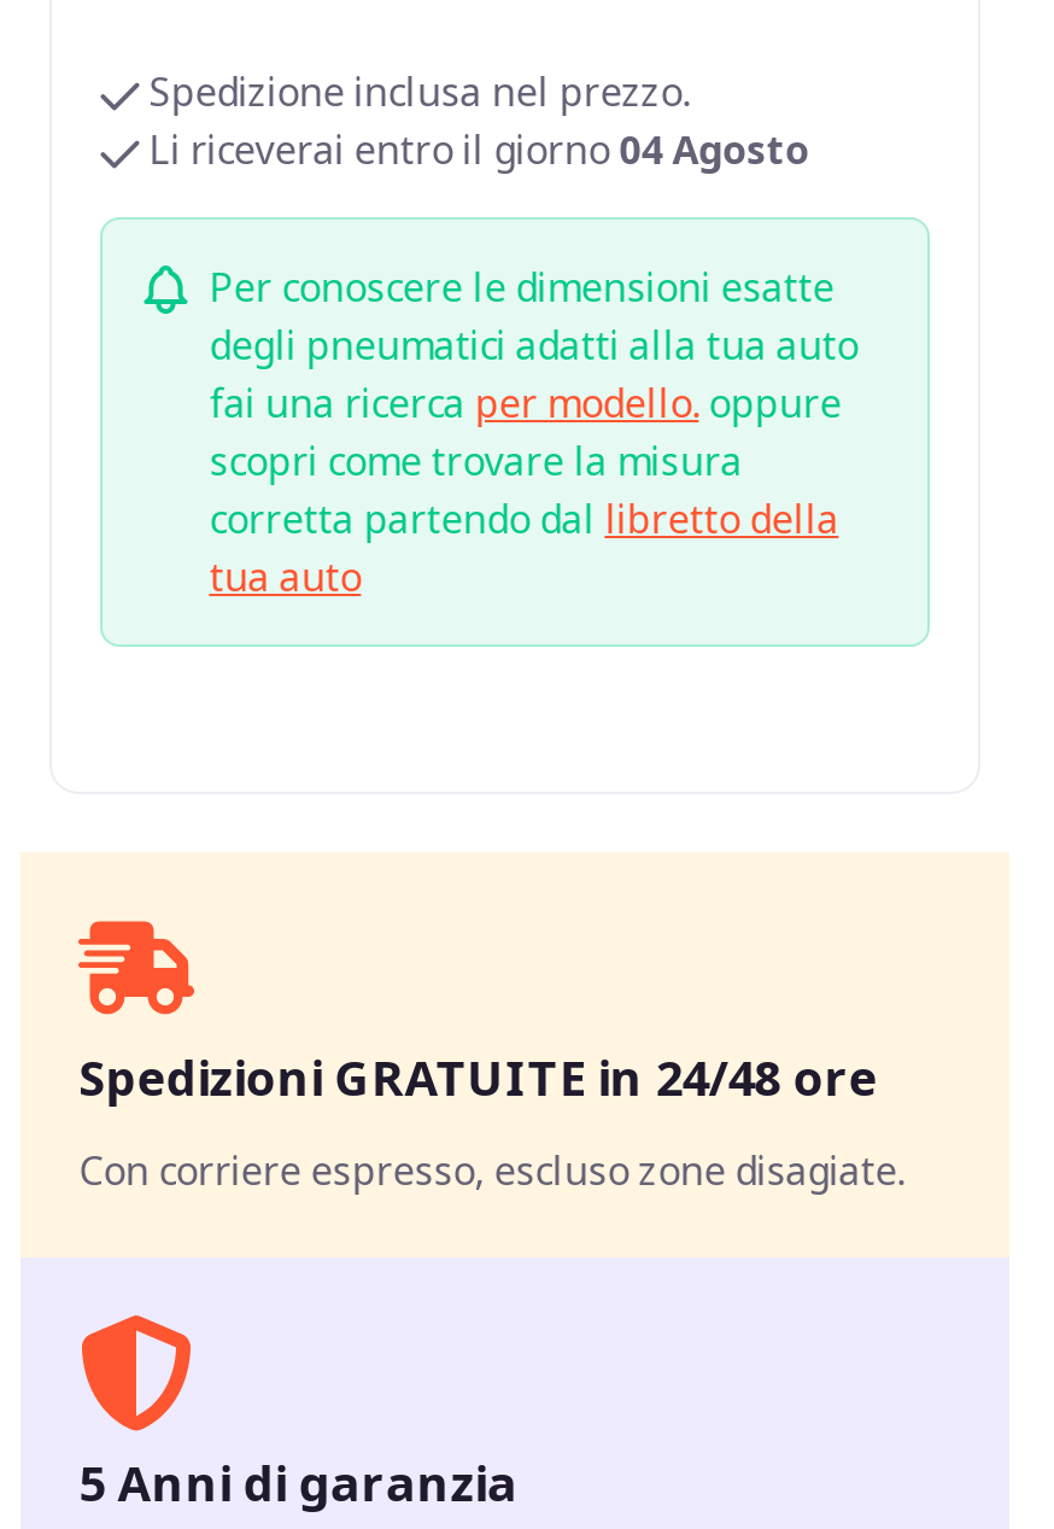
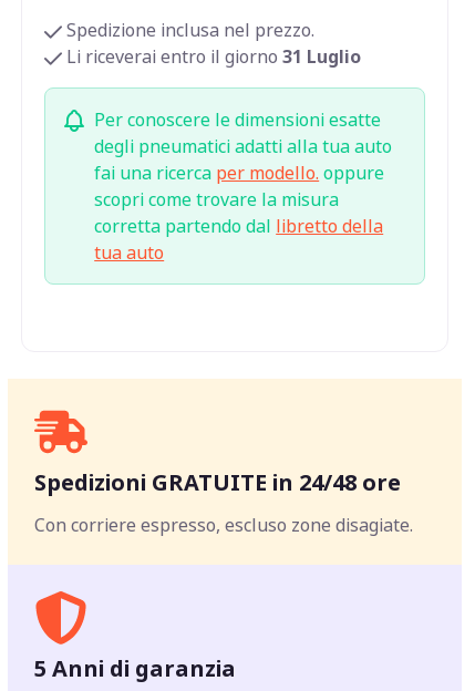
- Li riceverai entro il giorno 04 Agosto
+ Li riceverai entro il giorno 31 Luglio
